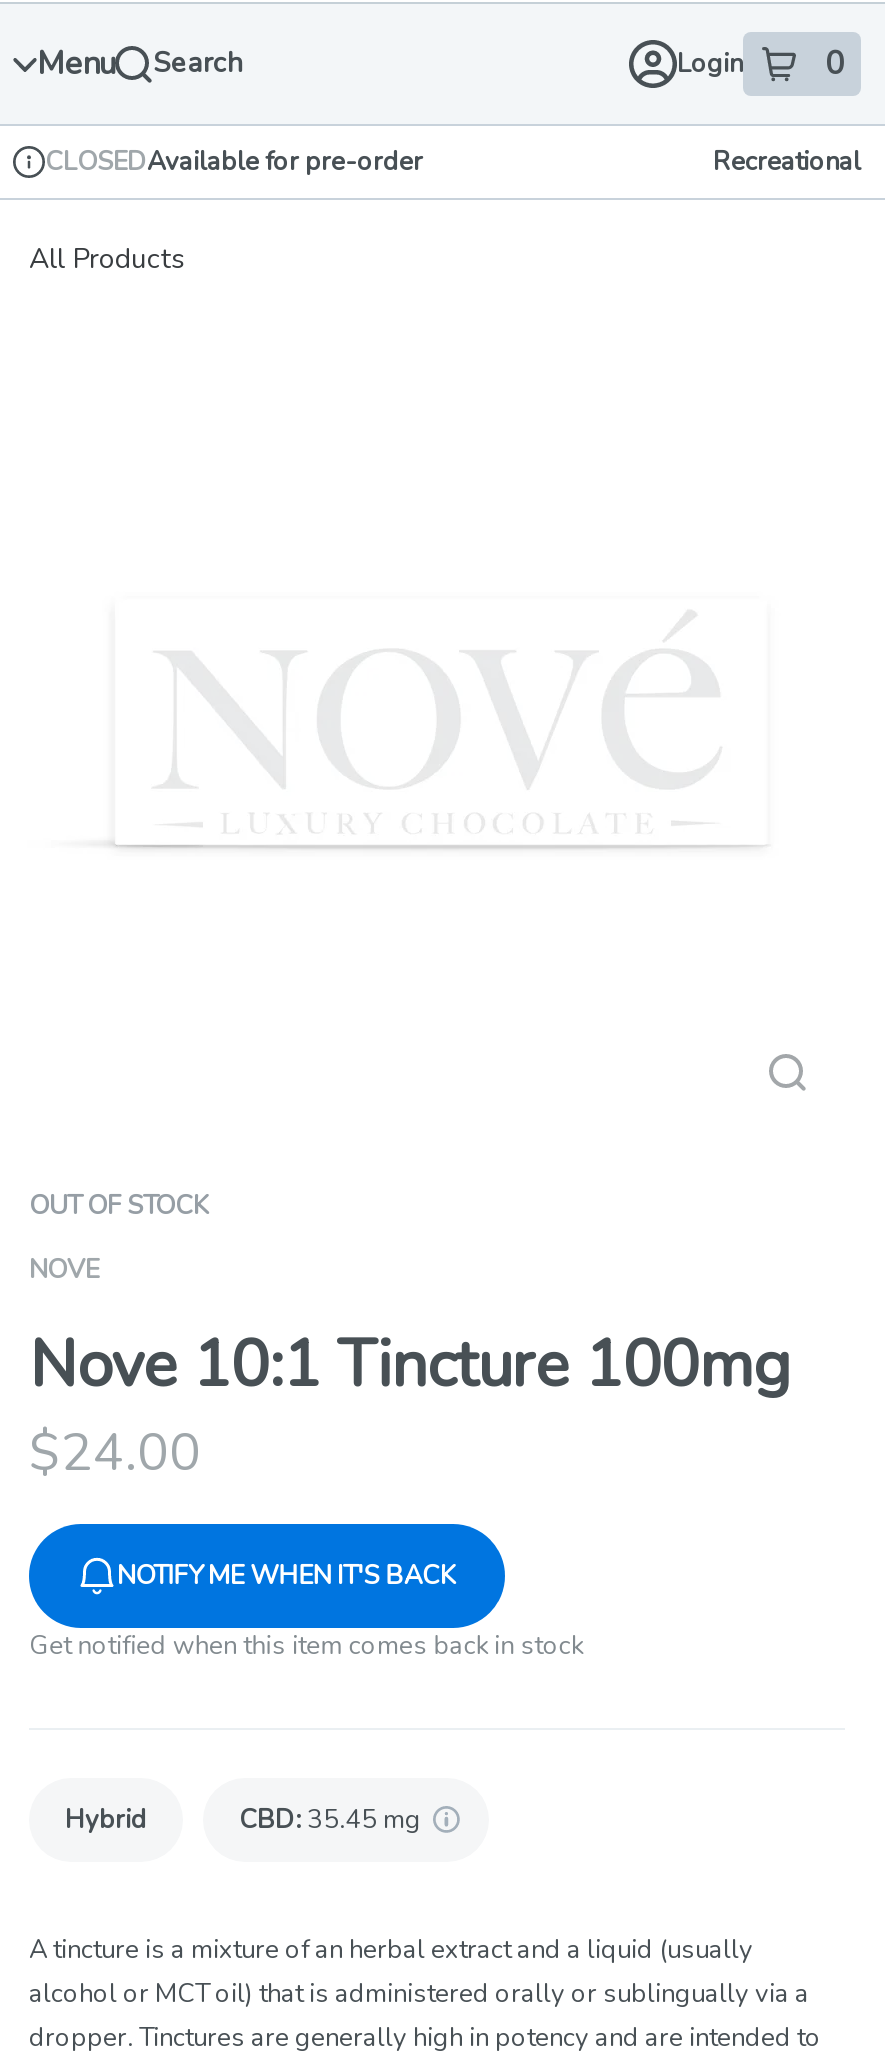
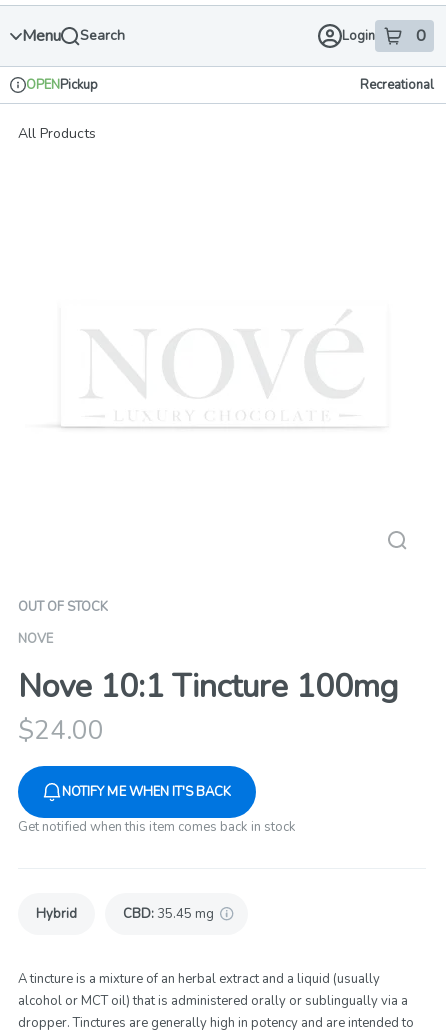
- CLOSEDAvailable for pre-order
+ OPENPickup
